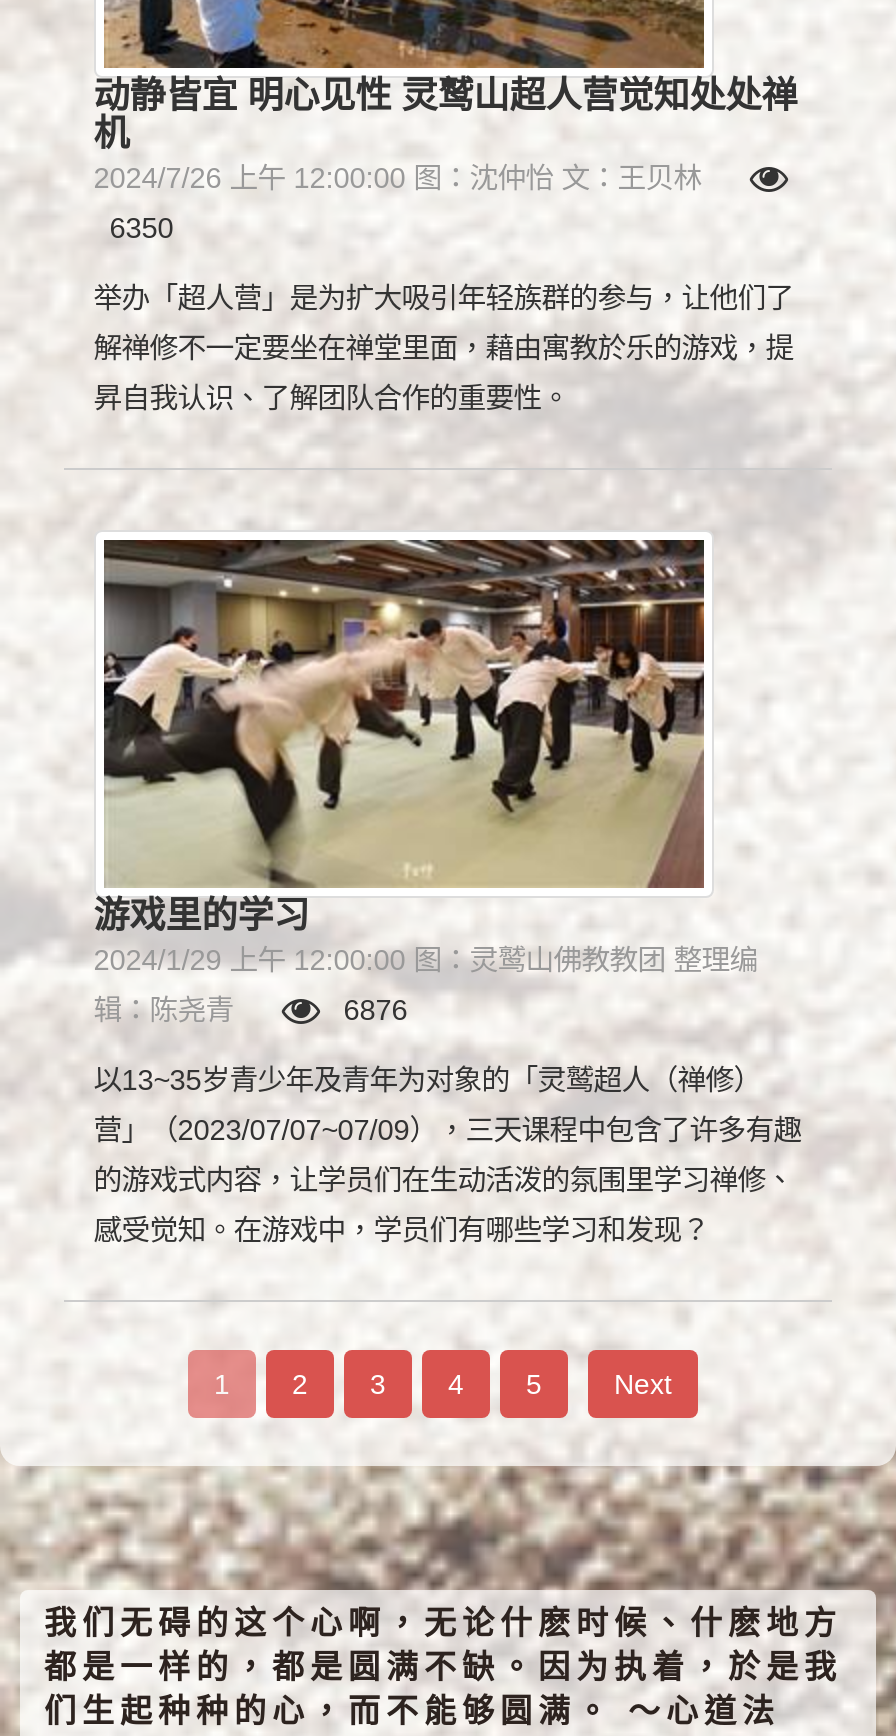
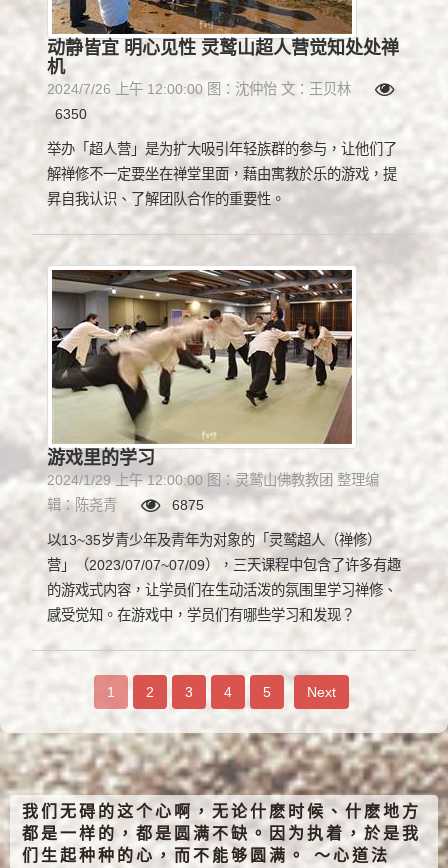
- 6876
+ 6875
